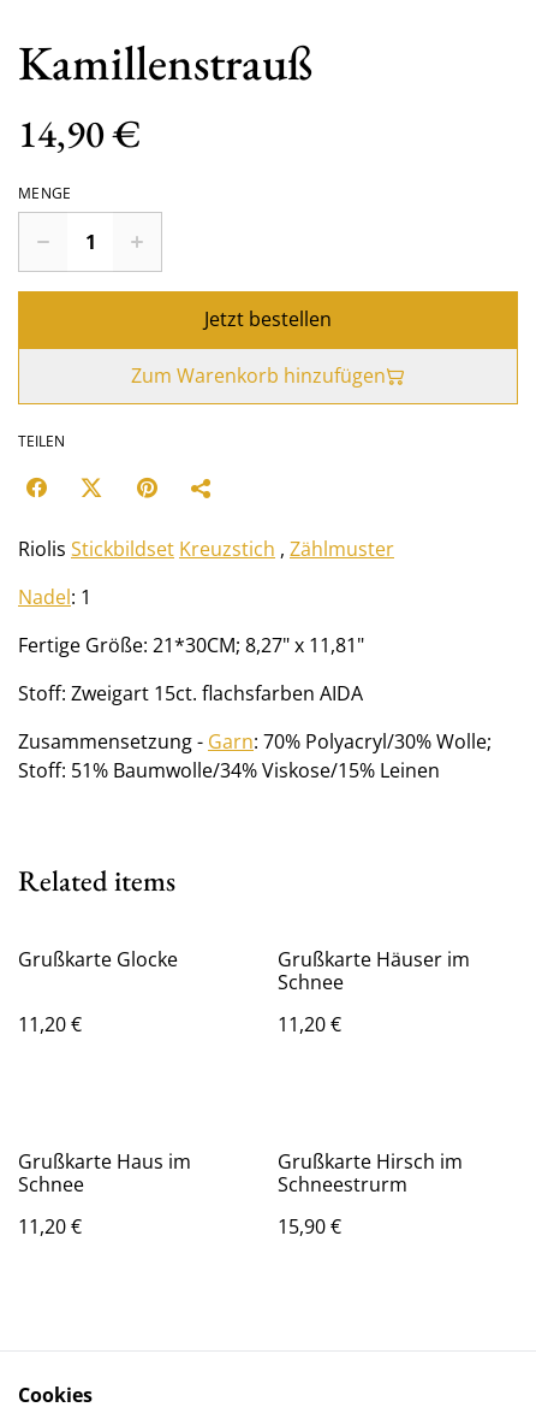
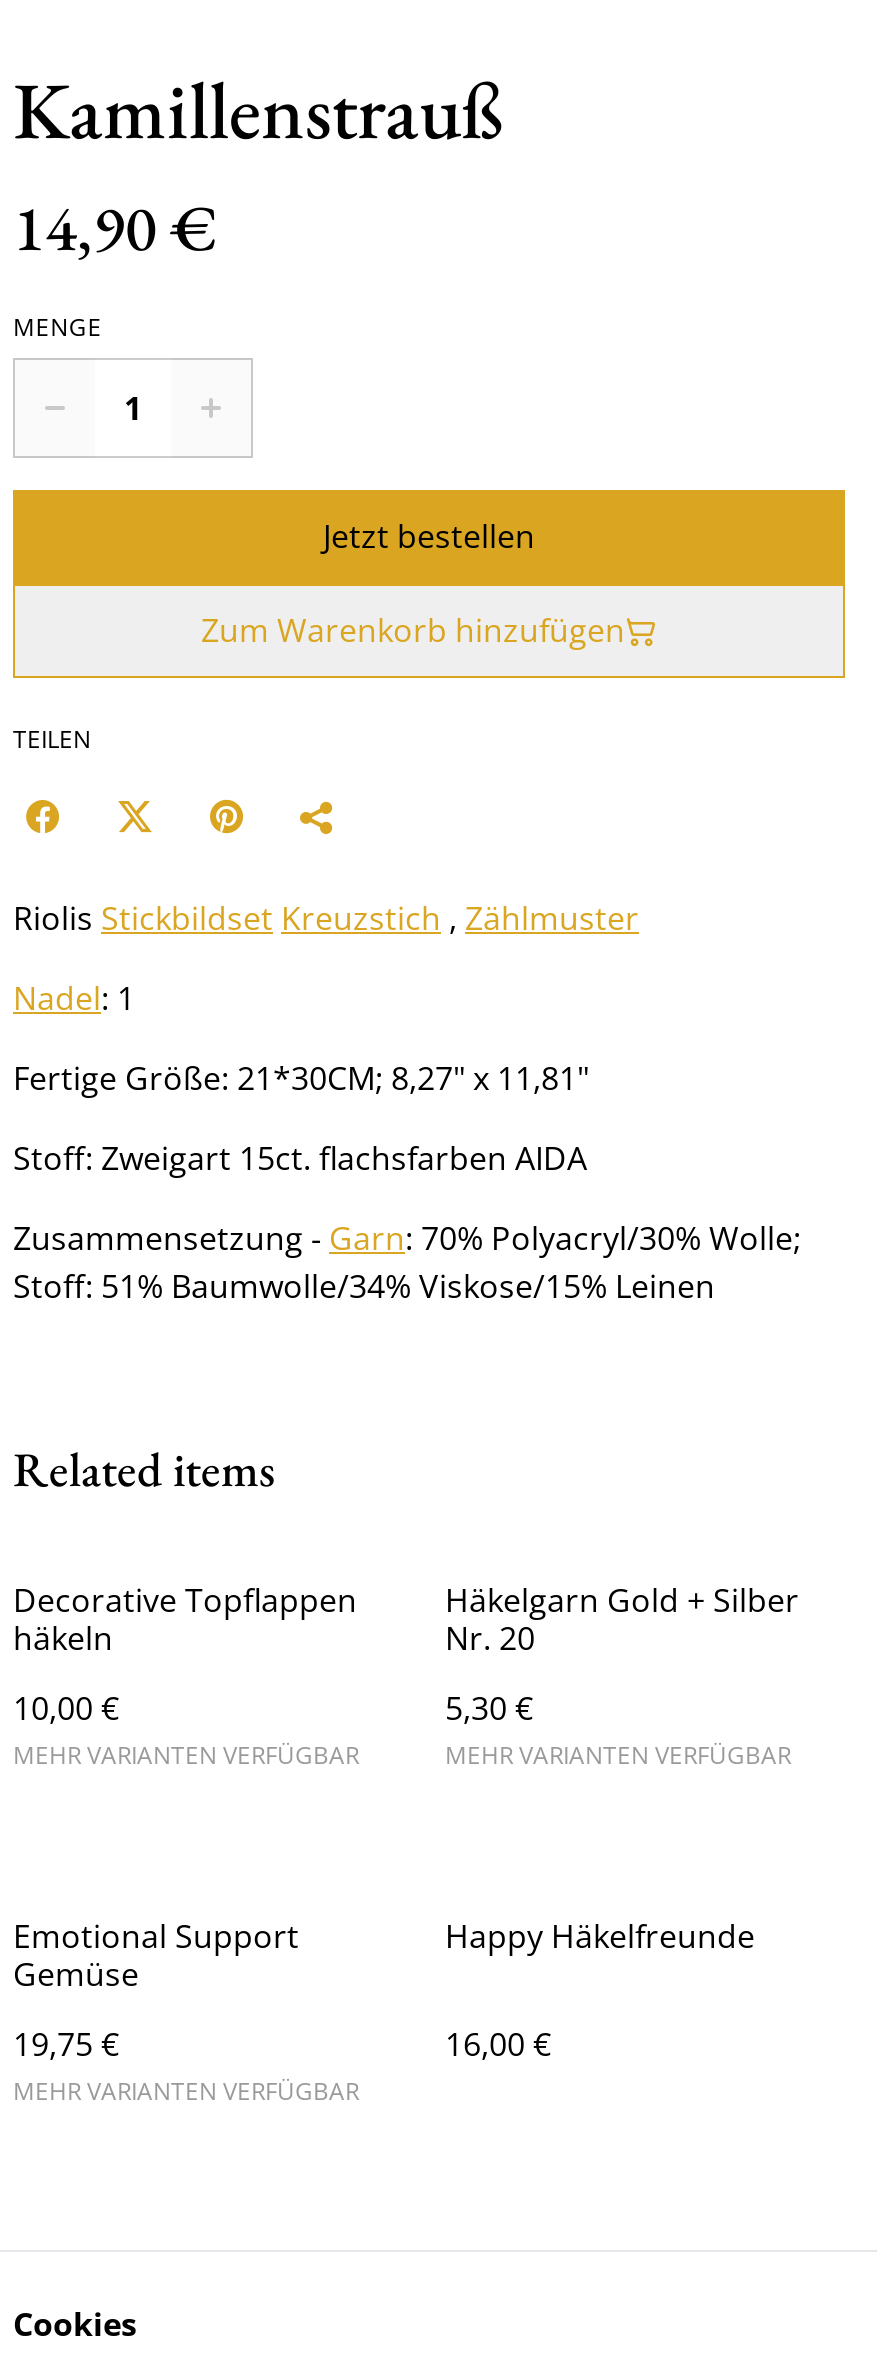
- Grußkarte Glocke
+ Decorative Topflappen
+ häkeln

- Grußkarte Häuser im
- Schnee
+ Häkelgarn Gold + Silber
+ Nr. 20

- 11,20 €
+ 10,00 €
+ MEHR VARIANTEN VERFÜGBAR

- 11,20 €
+ 5,30 €
+ MEHR VARIANTEN VERFÜGBAR

- Grußkarte Haus im
- Schnee
+ Emotional Support
+ Gemüse

- Grußkarte Hirsch im
- Schneestrurm
+ Happy Häkelfreunde

- 11,20 €
+ 19,75 €
+ MEHR VARIANTEN VERFÜGBAR

- 15,90 €
+ 16,00 €
